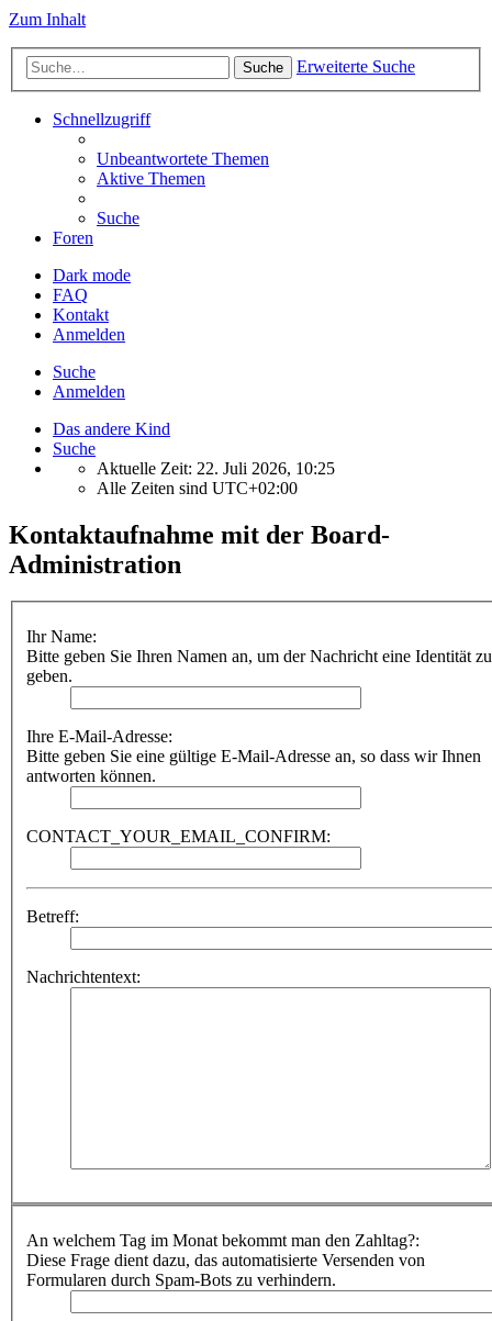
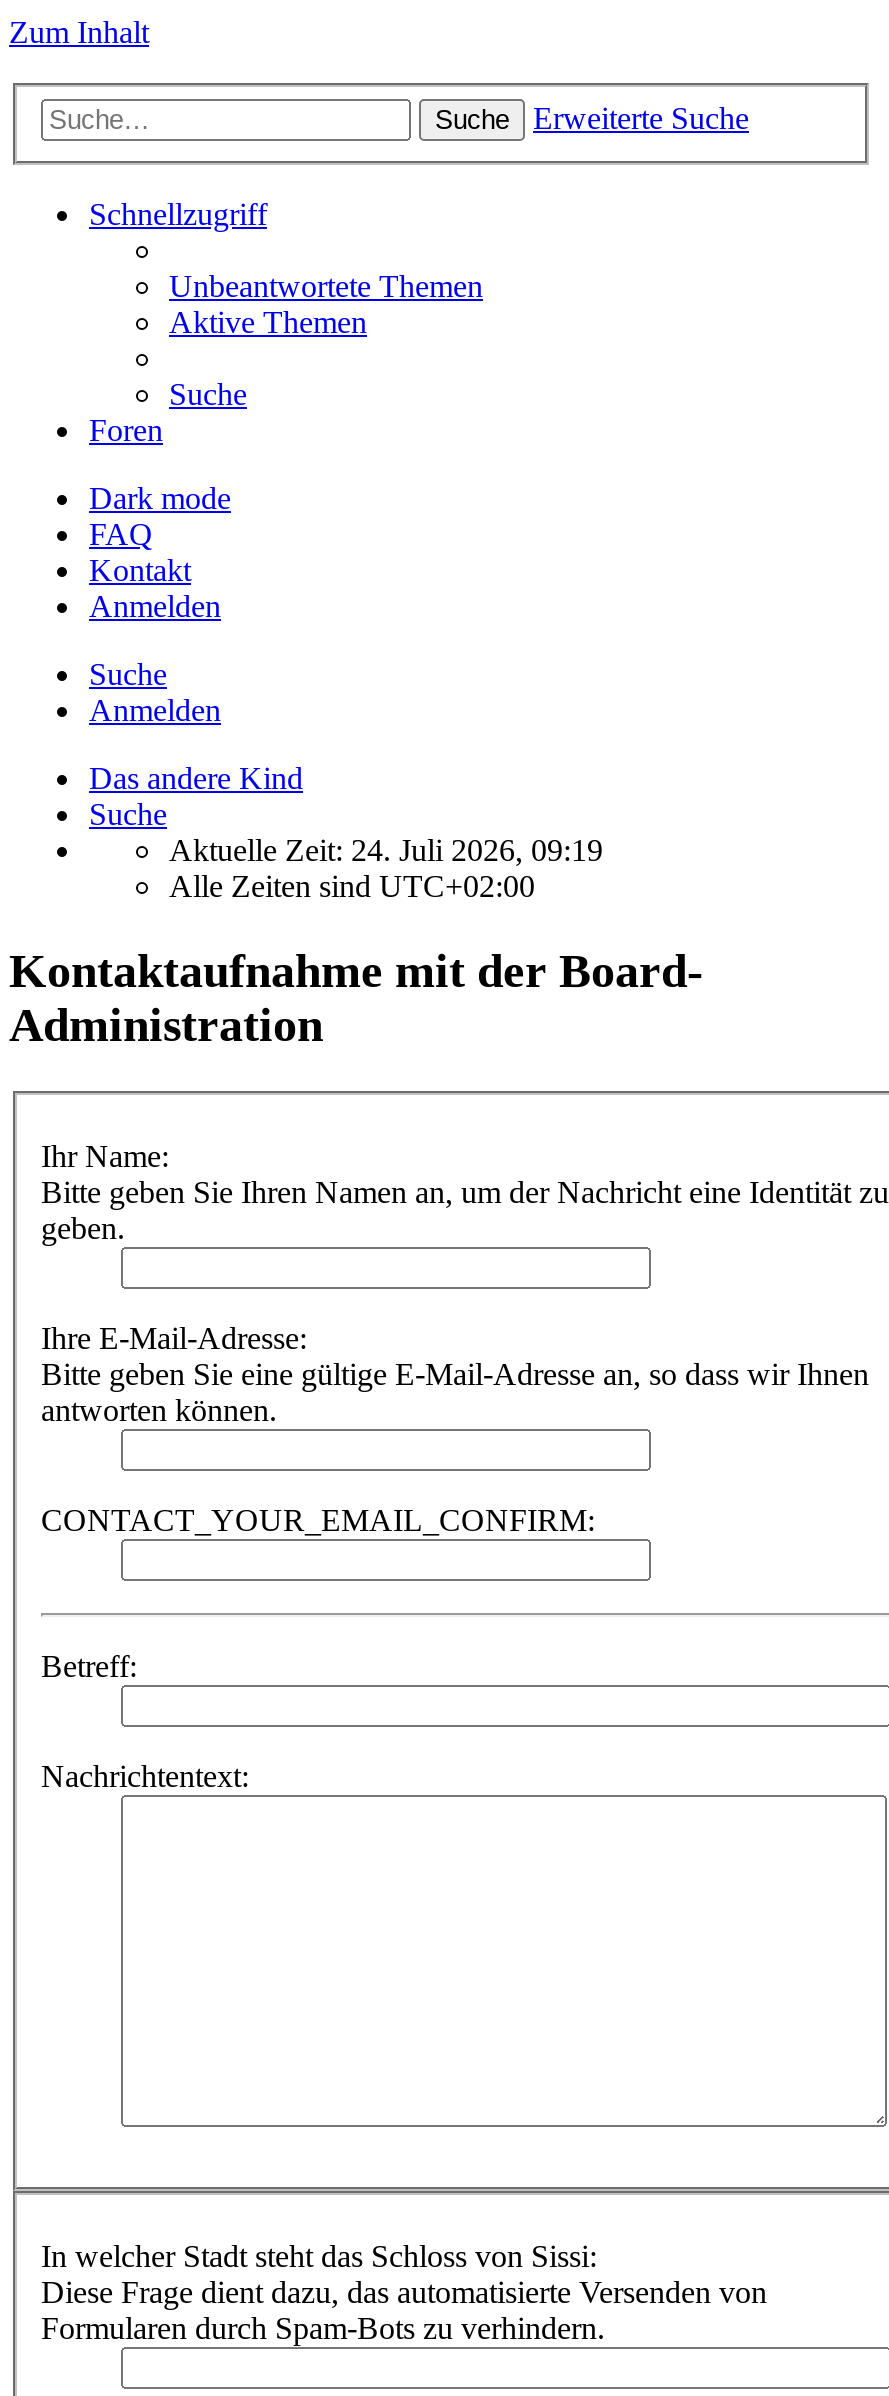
- Aktuelle Zeit: 22. Juli 2026, 10:25
+ Aktuelle Zeit: 24. Juli 2026, 09:19

- An welchem Tag im Monat bekommt man den Zahltag?:
+ In welcher Stadt steht das Schloss von Sissi:
